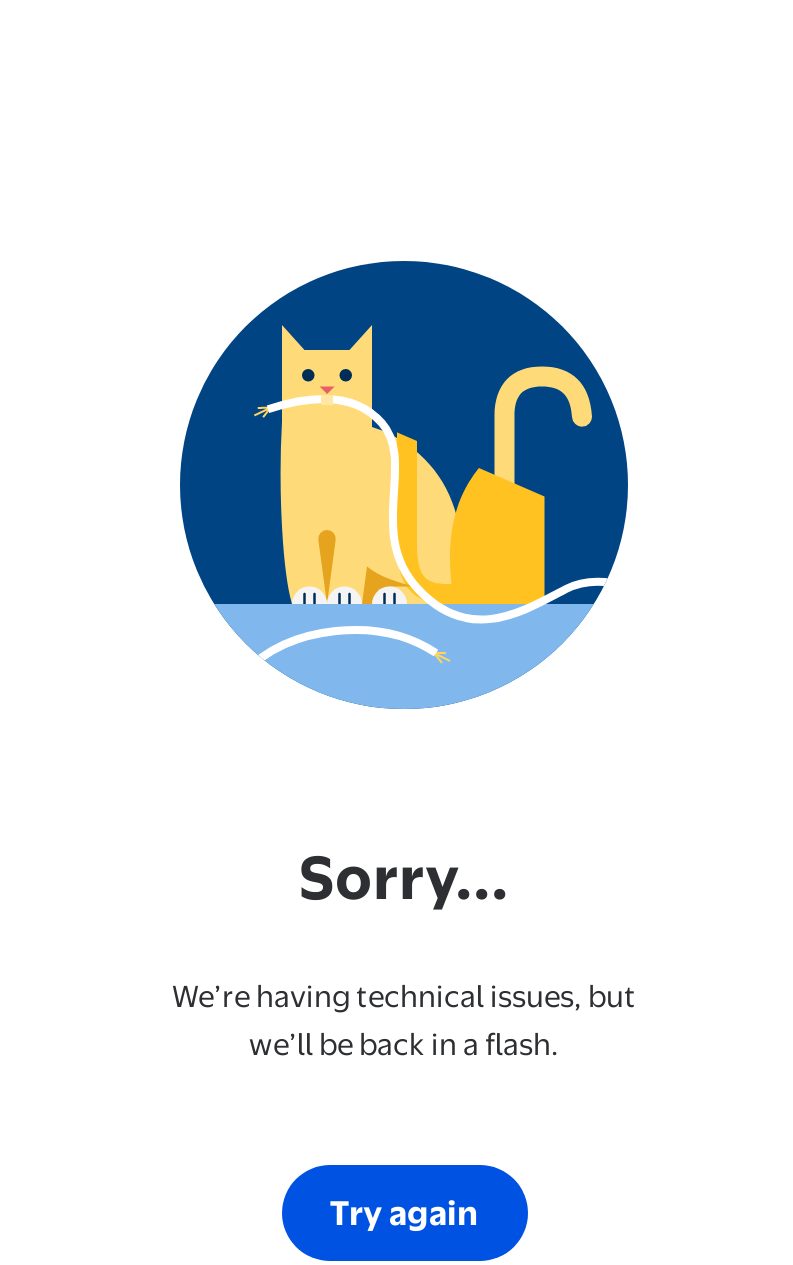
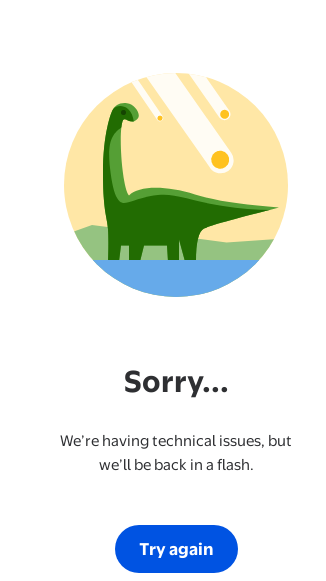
- [image]
+ [image]
